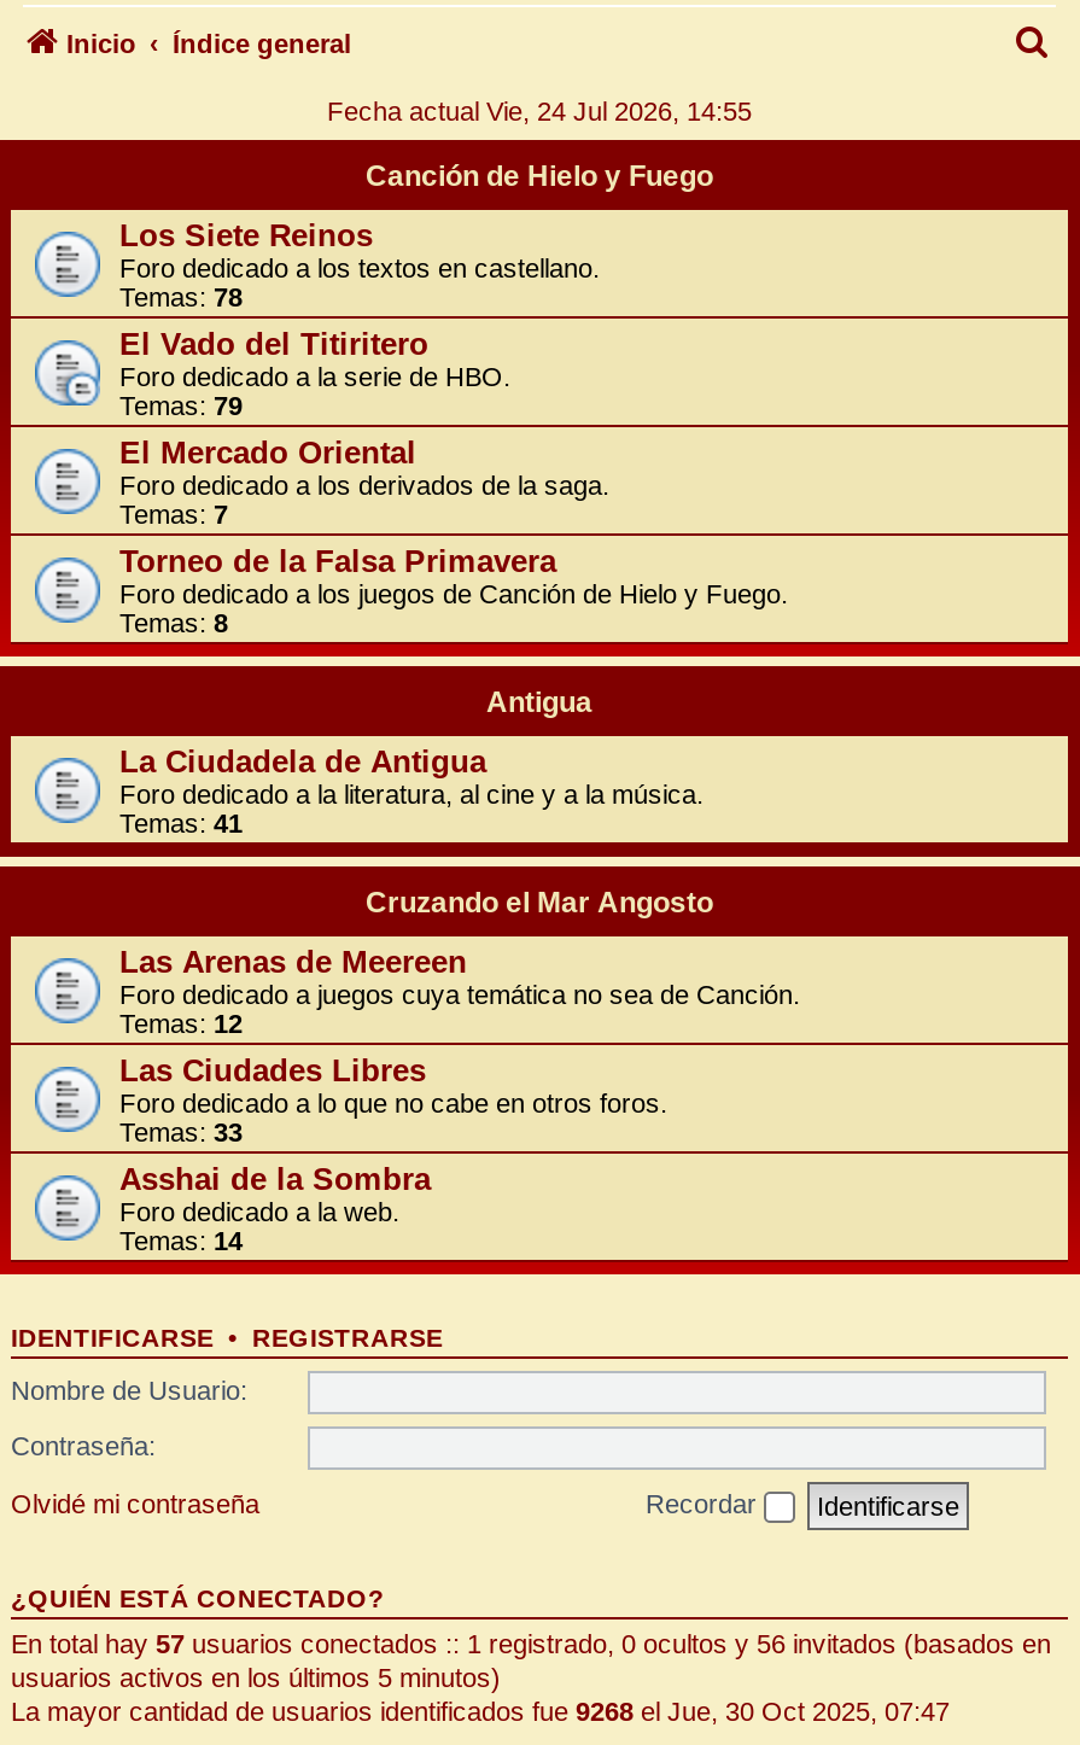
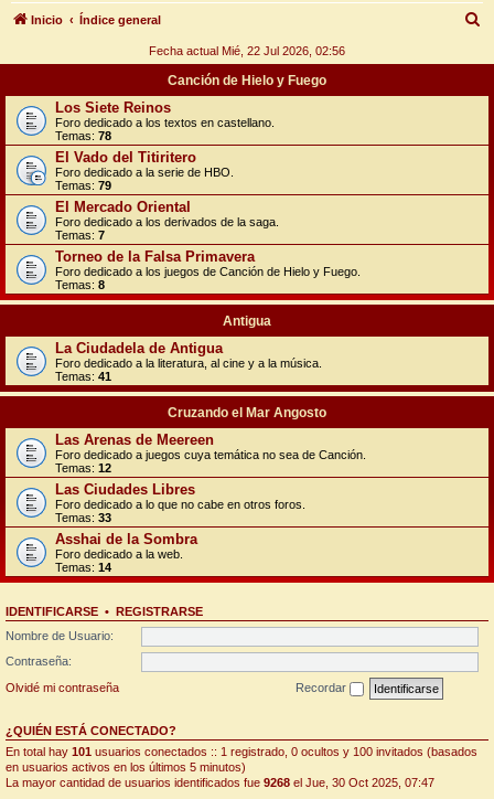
- Fecha actual Vie, 24 Jul 2026, 14:55
+ Fecha actual Mié, 22 Jul 2026, 02:56

- En total hay 57 usuarios conectados :: 1 registrado, 0 ocultos y 56 invitados (basados en
- usuarios activos en los últimos 5 minutos)
+ En total hay 101 usuarios conectados :: 1 registrado, 0 ocultos y 100 invitados (basados
+ en usuarios activos en los últimos 5 minutos)
